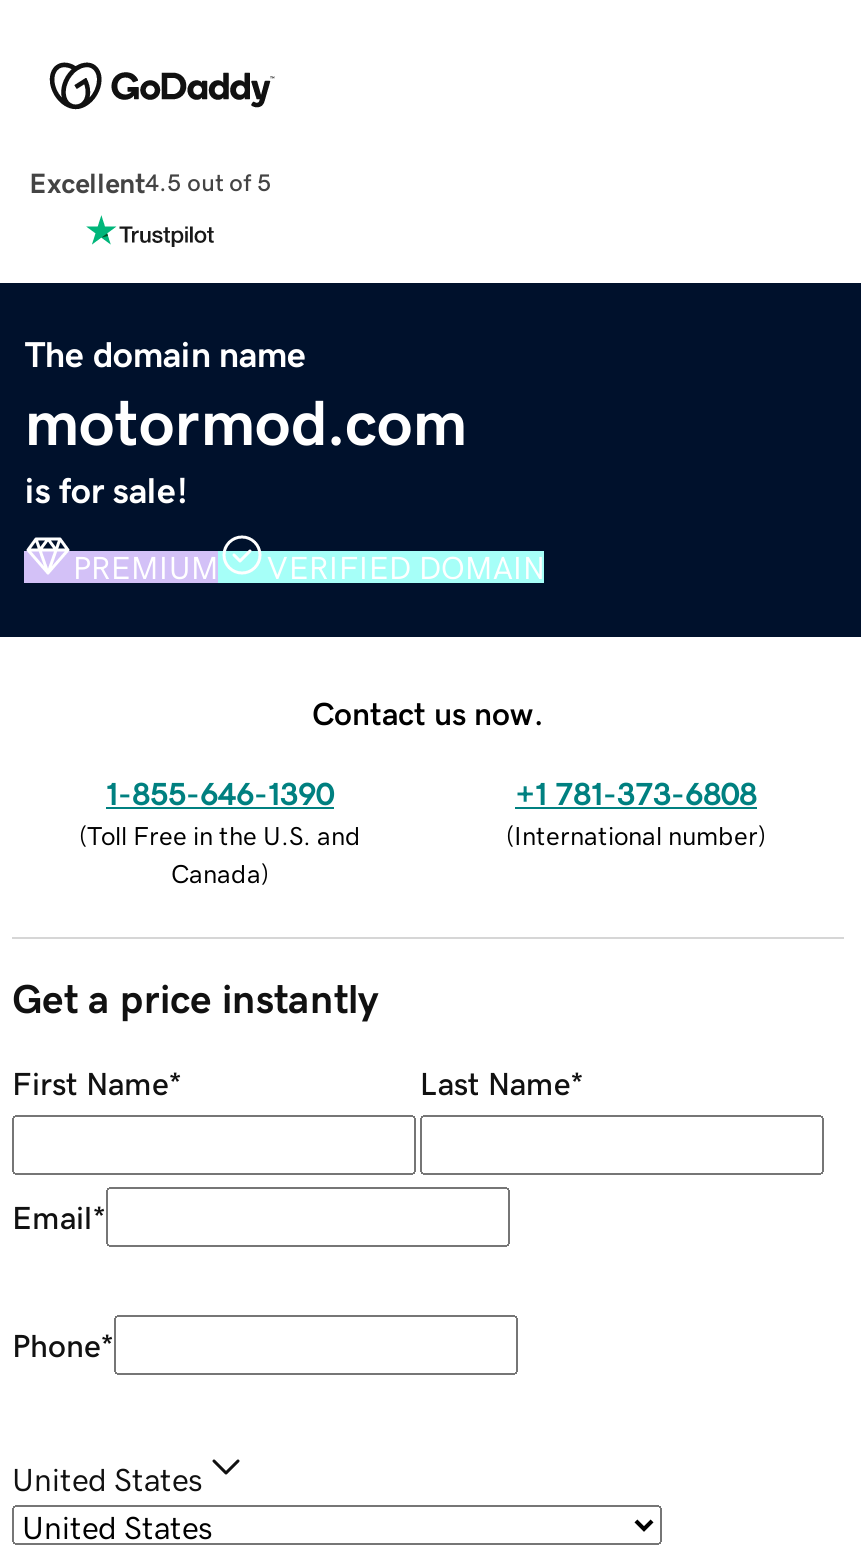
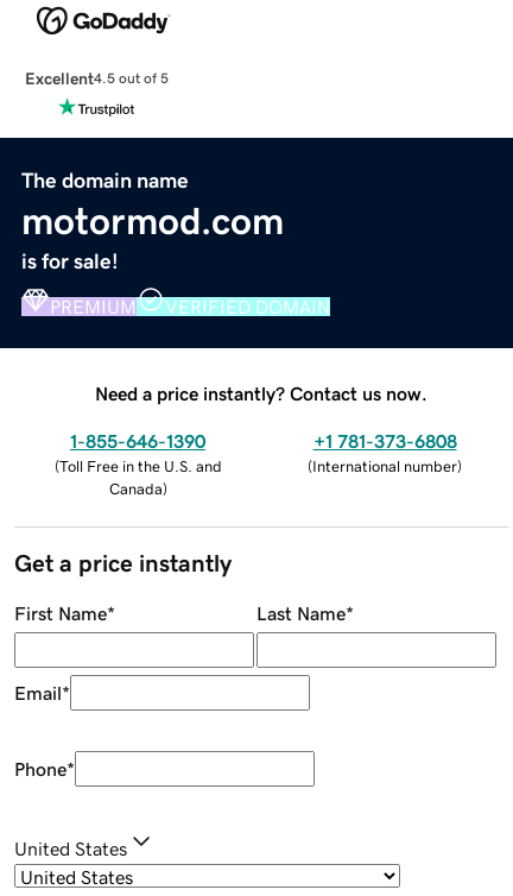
- Contact us now.
+ Need a price instantly? Contact us now.
